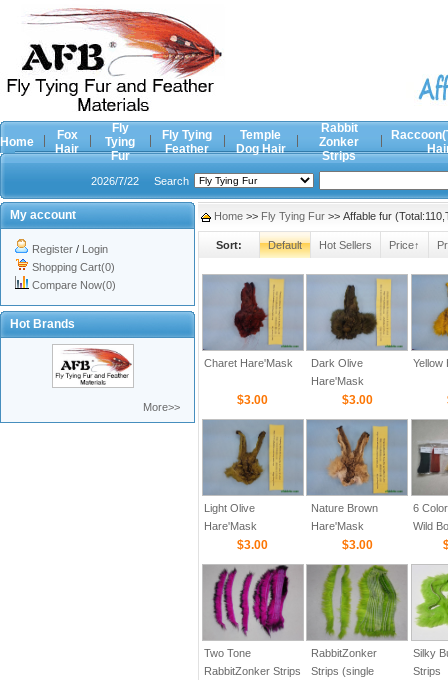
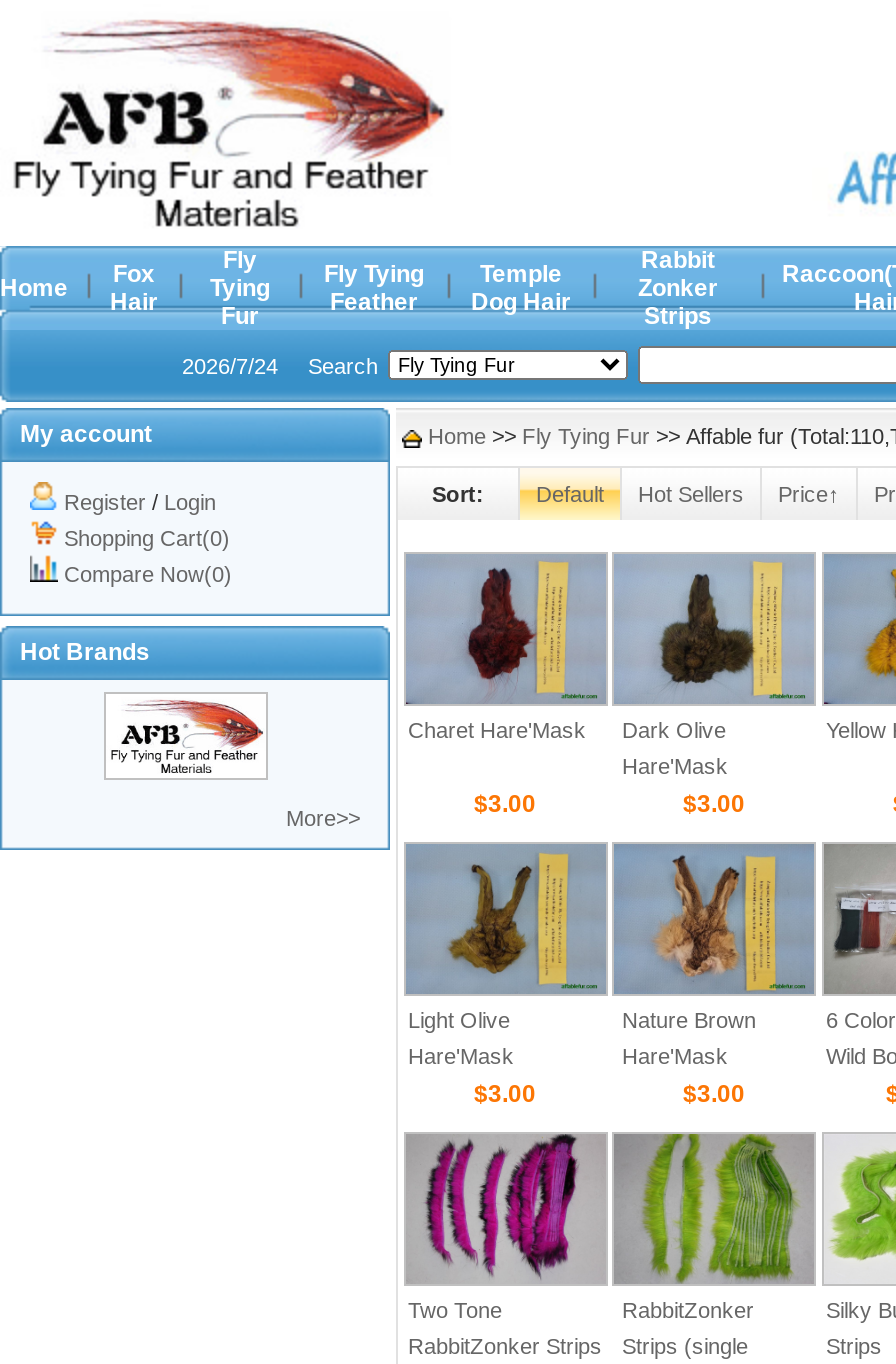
- 2026/7/22 Search
+ 2026/7/24 Search
